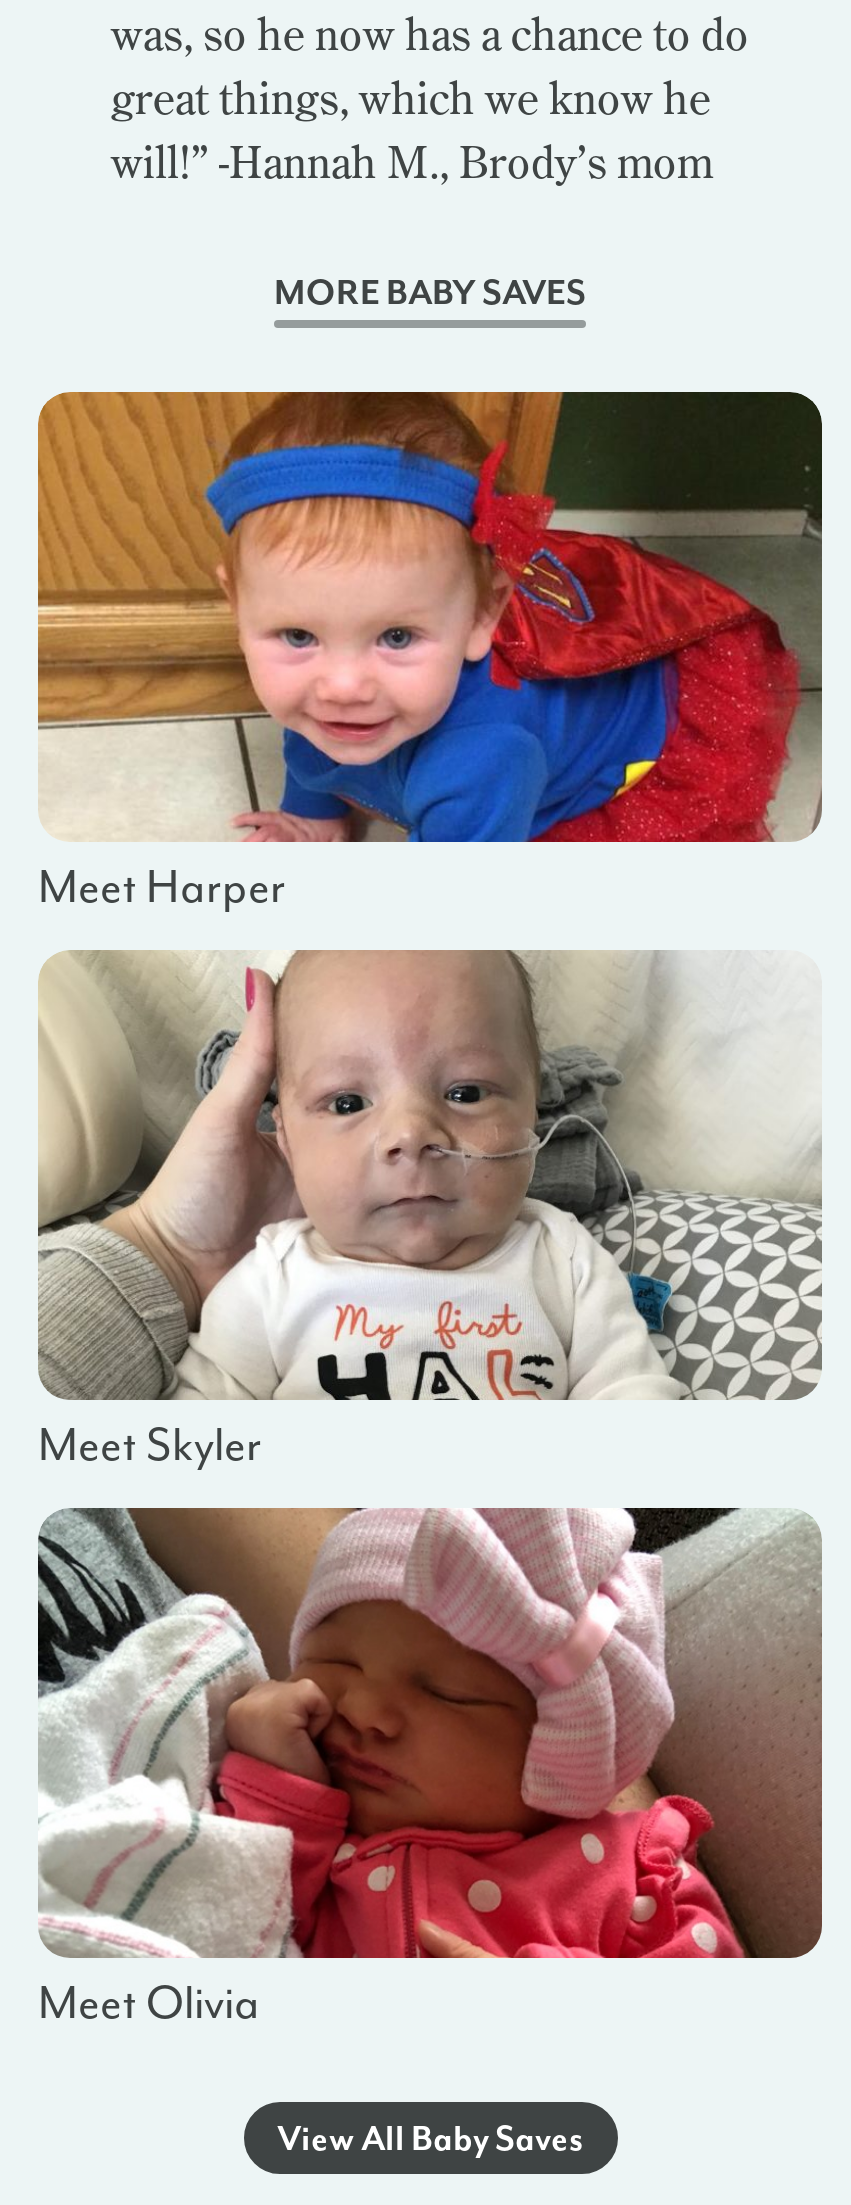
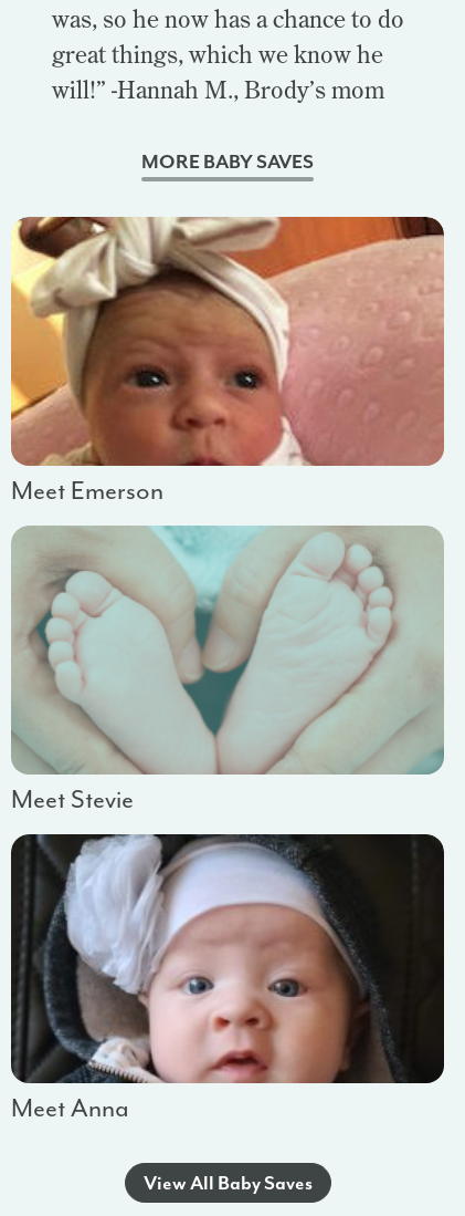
- [image]
- Meet Harper
+ [image]
+ Meet Emerson

- [image]
- Meet Skyler
+ [image]
+ Meet Stevie

- [image]
- Meet Olivia
+ [image]
+ Meet Anna
